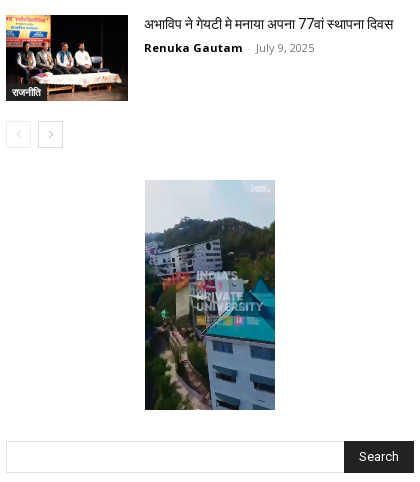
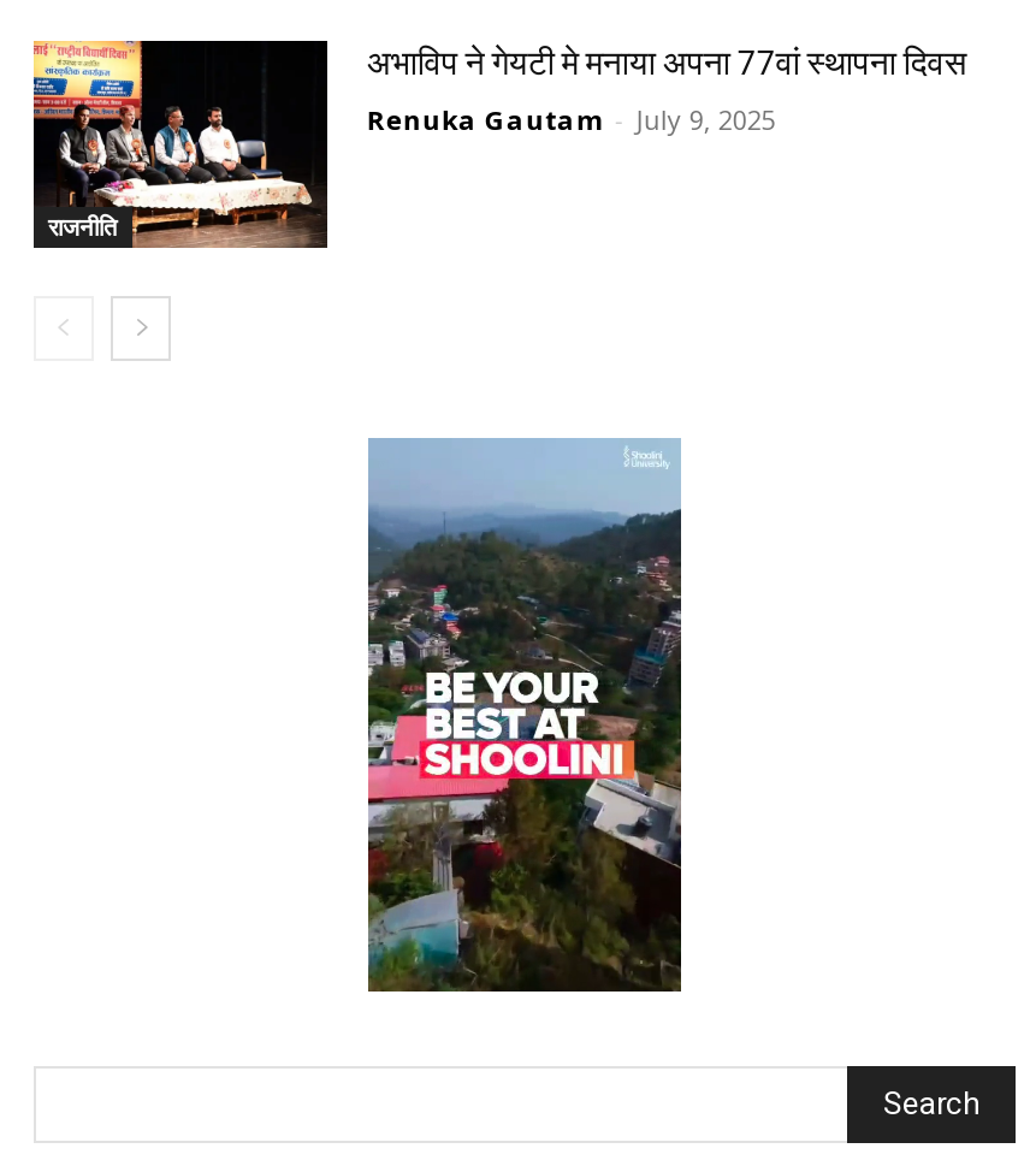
- [image]
+ [image]
